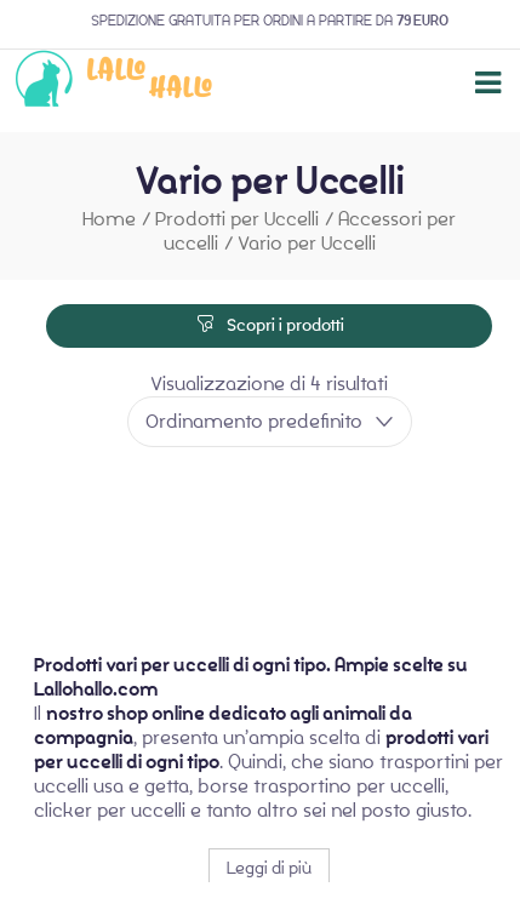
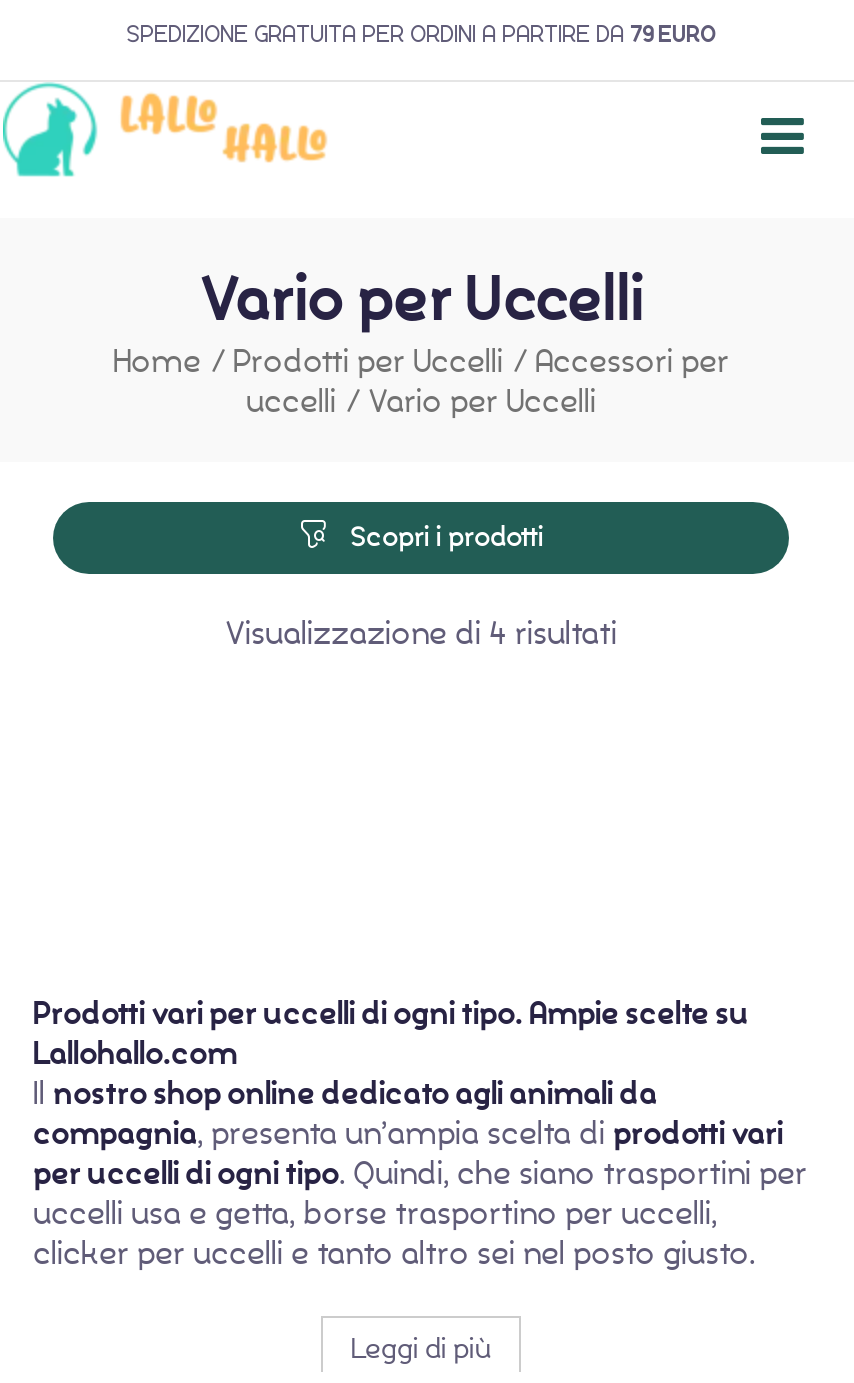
- Ordinamento predefinito
